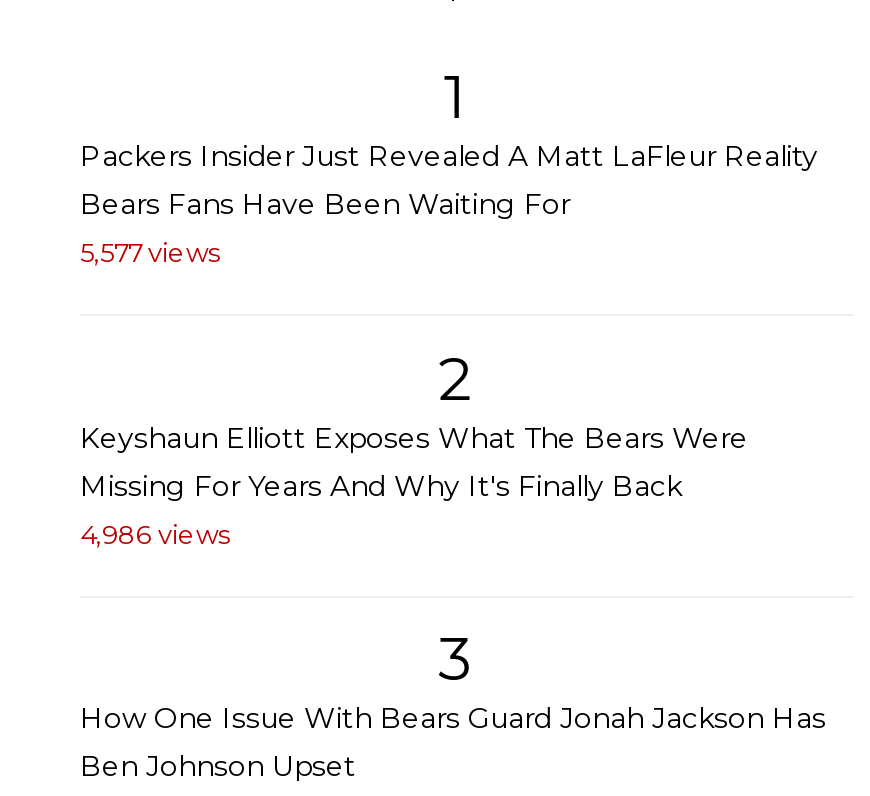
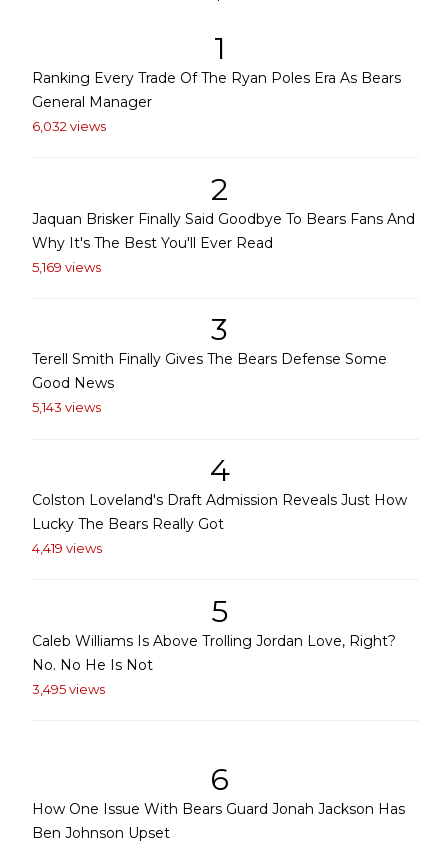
- Packers Insider Just Revealed A Matt LaFleur Reality
- Bears Fans Have Been Waiting For
- 5,577 views
+ Ranking Every Trade Of The Ryan Poles Era As Bears
+ General Manager
+ 6,032 views

- Keyshaun Elliott Exposes What The Bears Were
- Missing For Years And Why It's Finally Back
- 4,986 views
+ Jaquan Brisker Finally Said Goodbye To Bears Fans And
+ Why It's The Best You'll Ever Read
+ 5,169 views

+ Terell Smith Finally Gives The Bears Defense Some
+ Good News
+ 5,143 views
+ 4
+ Colston Loveland's Draft Admission Reveals Just How
+ Lucky The Bears Really Got
+ 4,419 views
+ 5
+ Caleb Williams Is Above Trolling Jordan Love, Right?
+ No. No He Is Not
+ 3,495 views
+ 6
